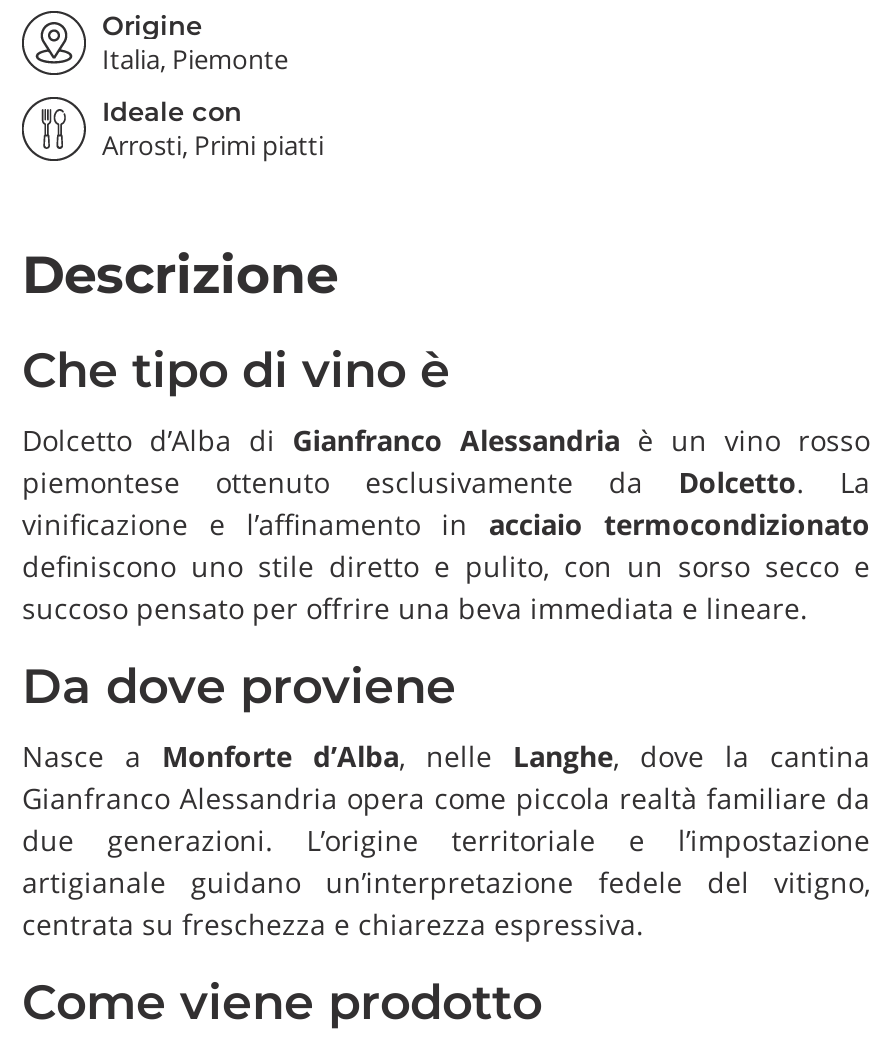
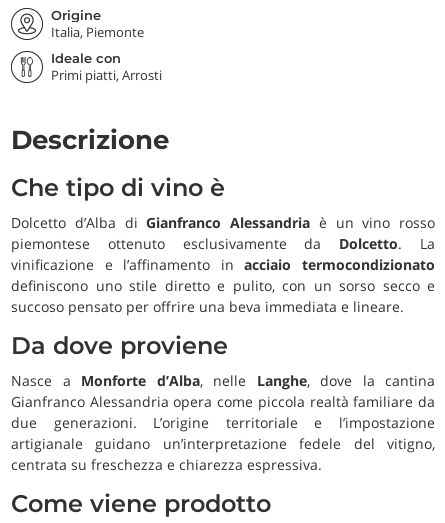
- Arrosti, Primi piatti
+ Primi piatti, Arrosti
